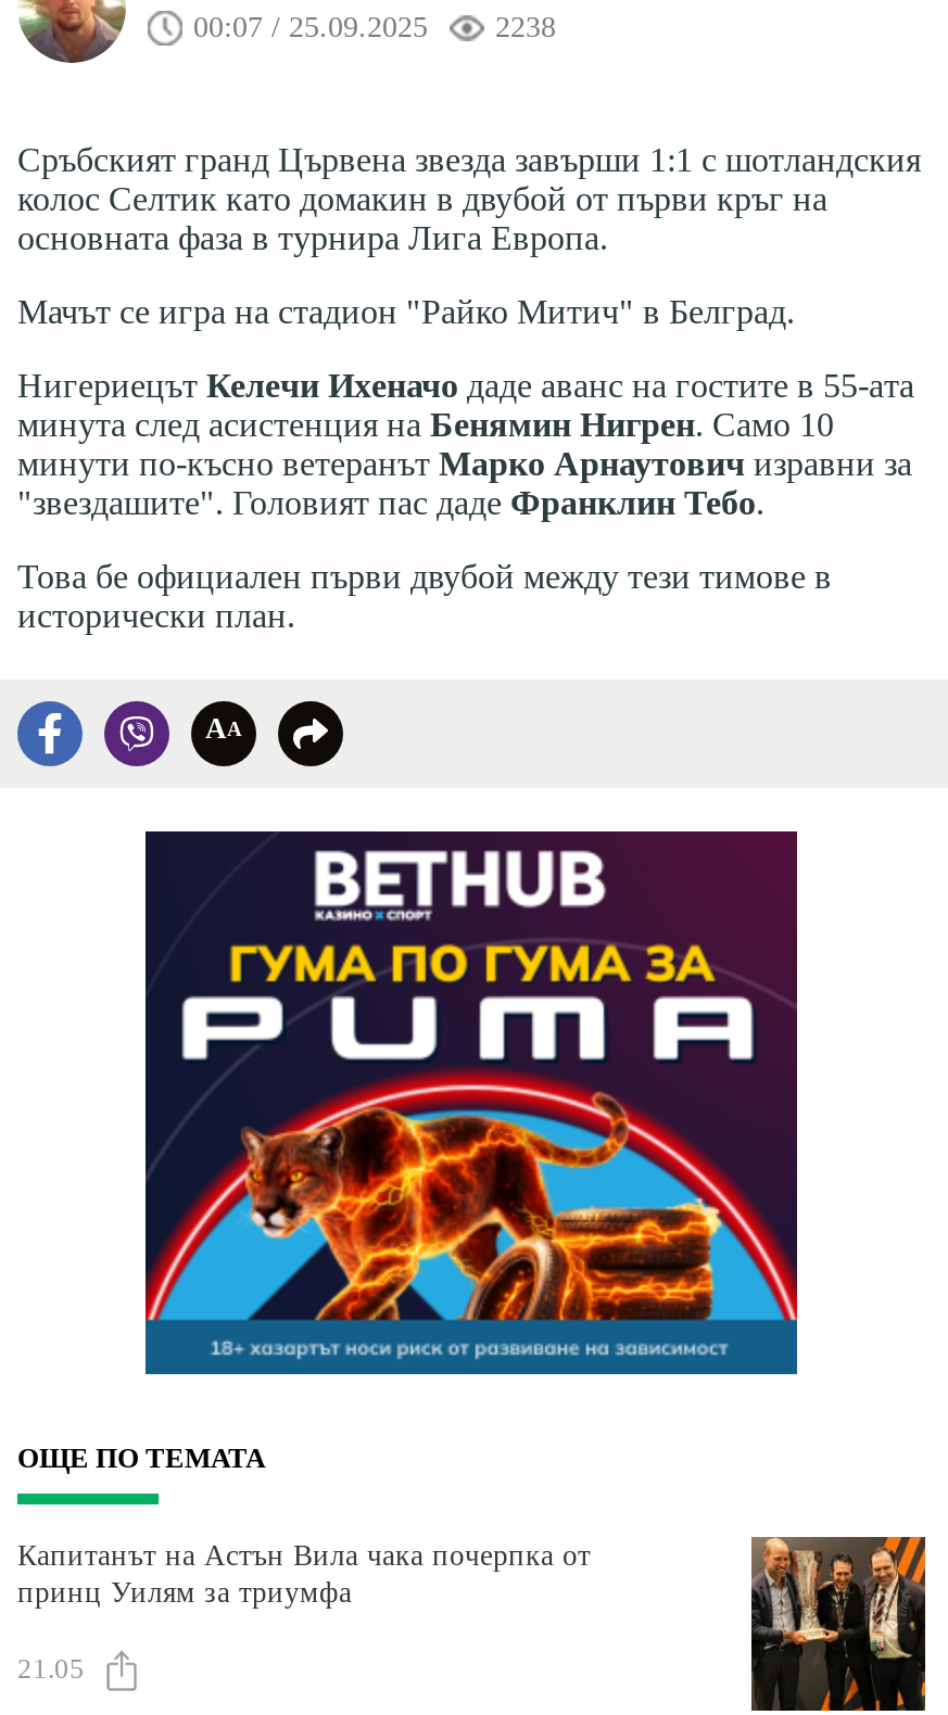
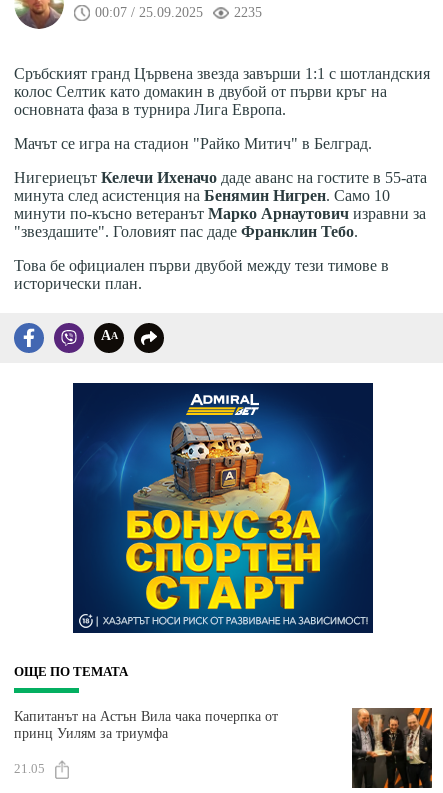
- 2238
+ 2235

- [image]
+ [image]
